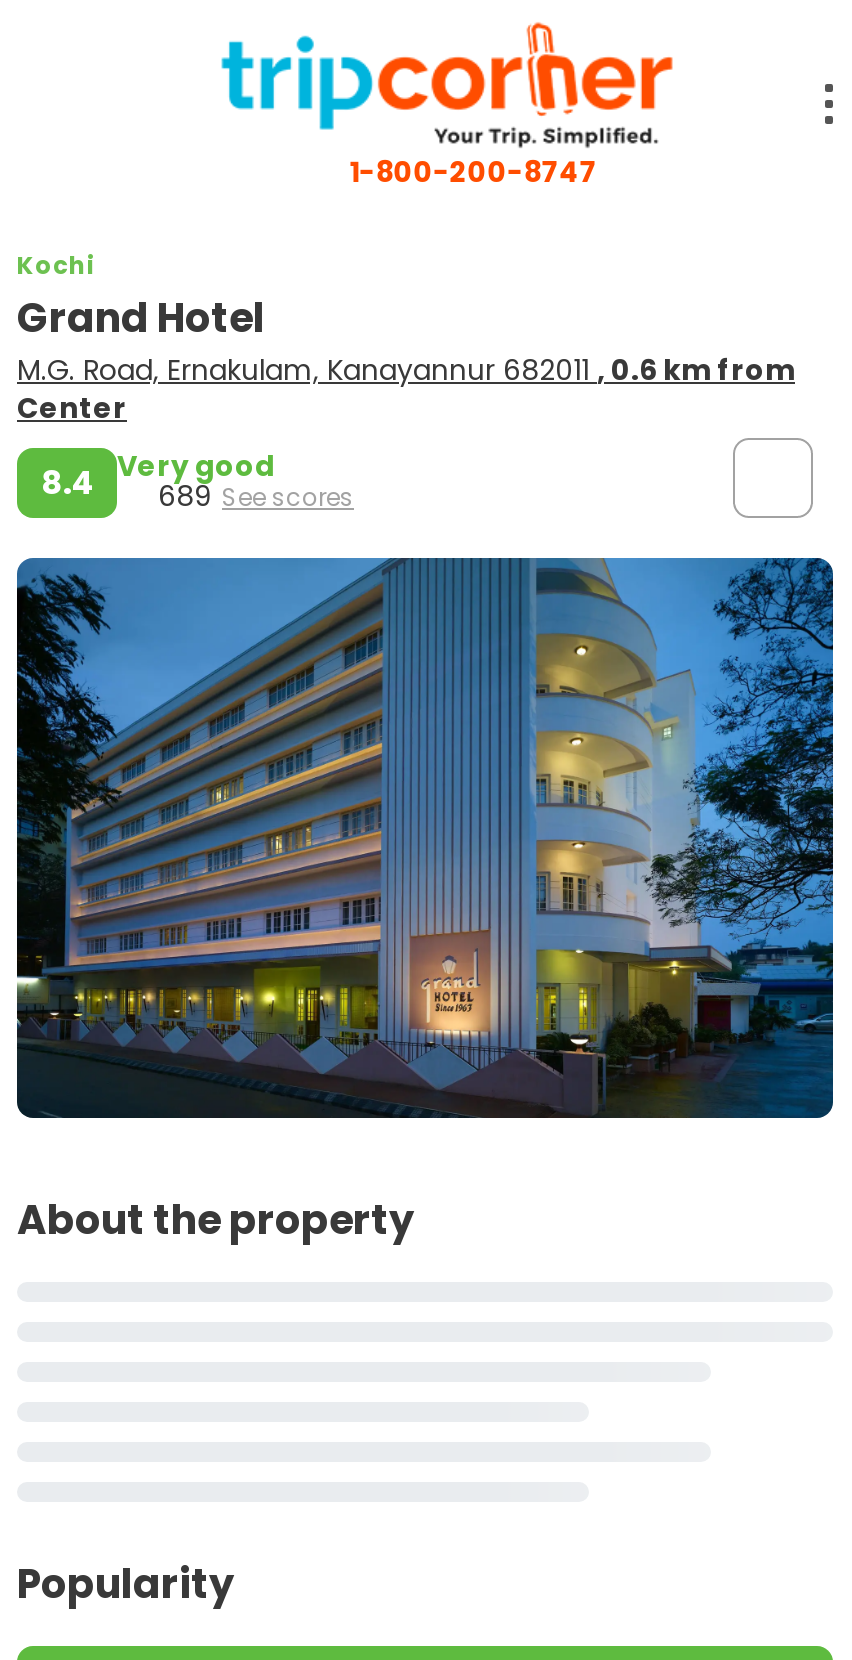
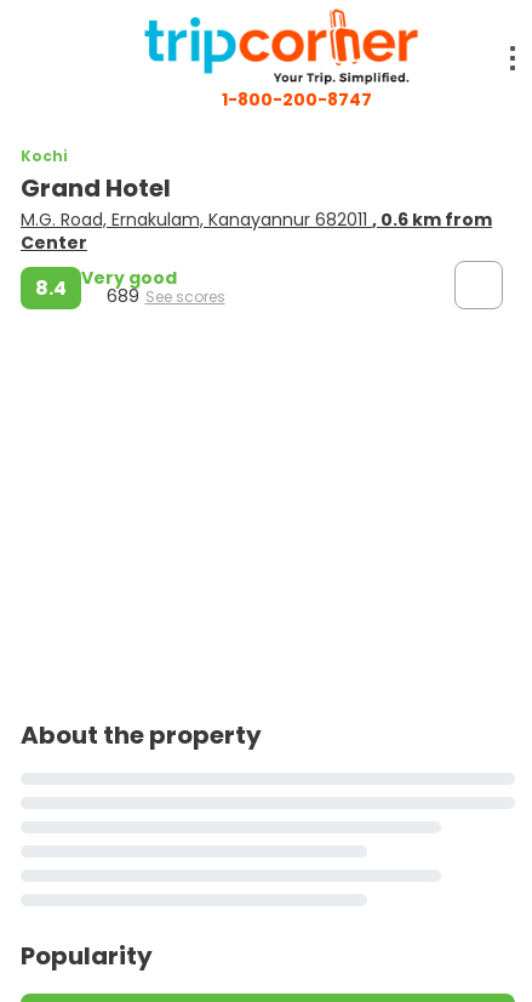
- [image]
